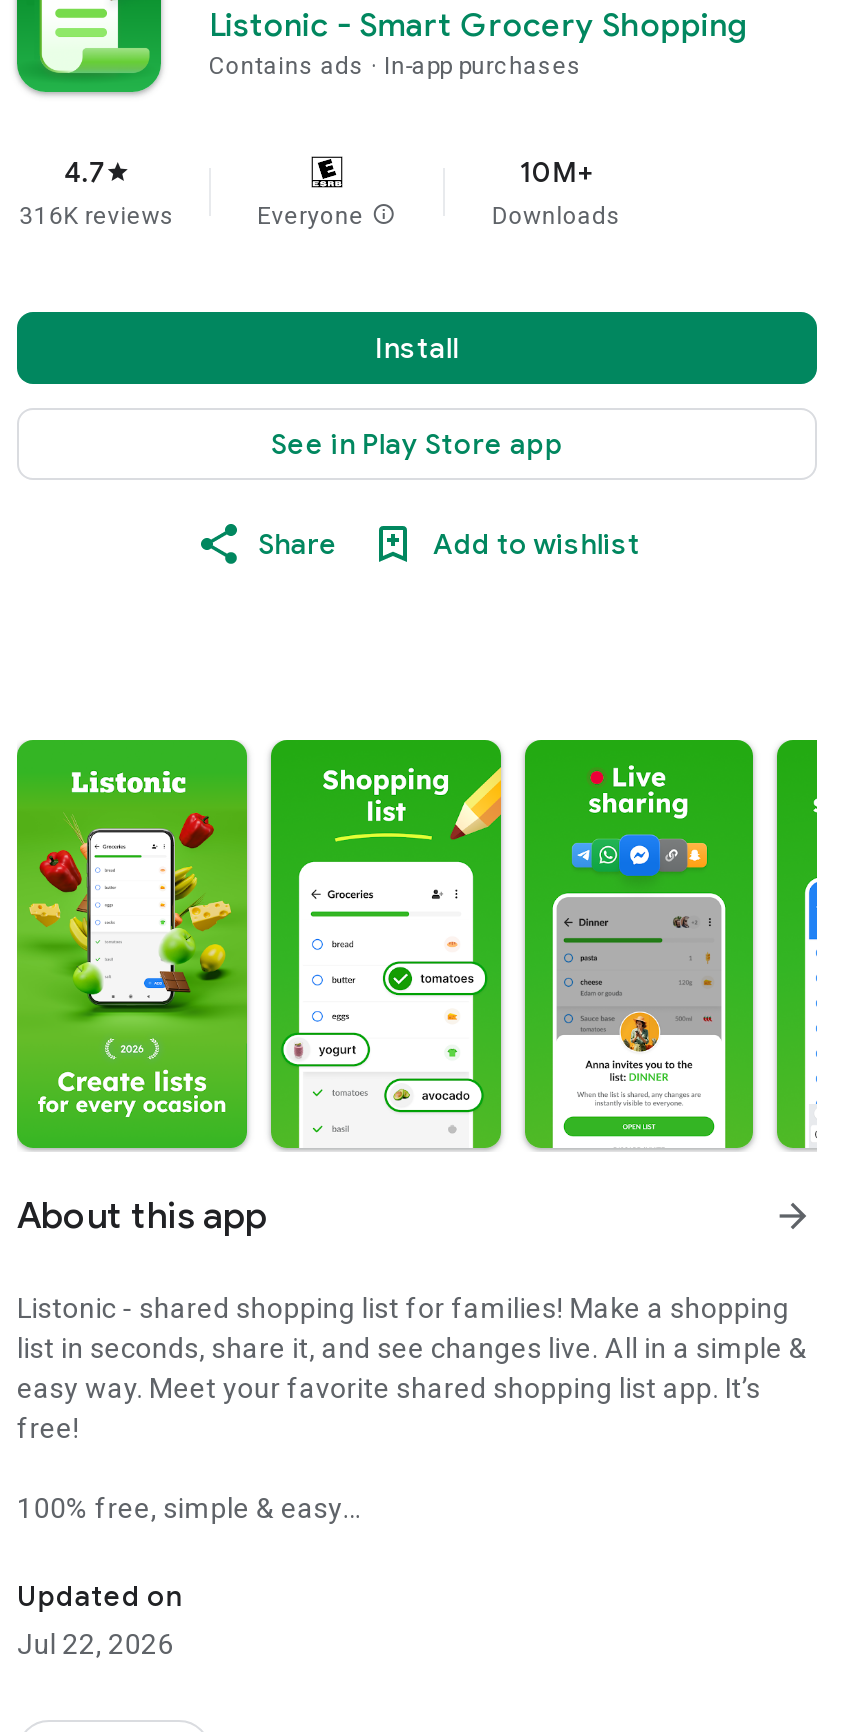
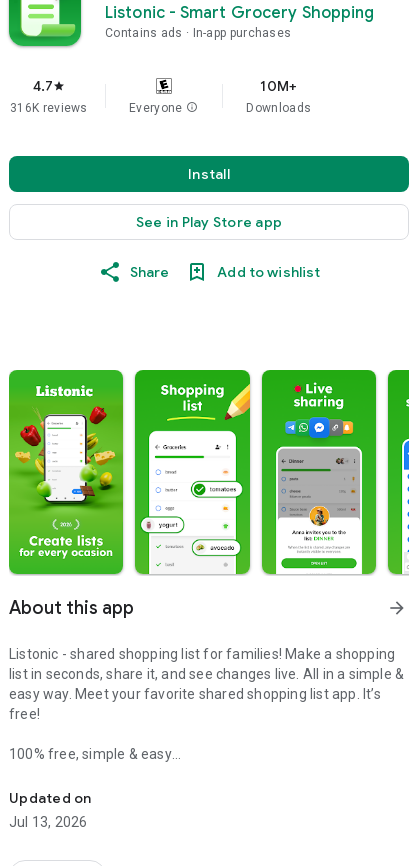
- Jul 22, 2026
+ Jul 13, 2026
